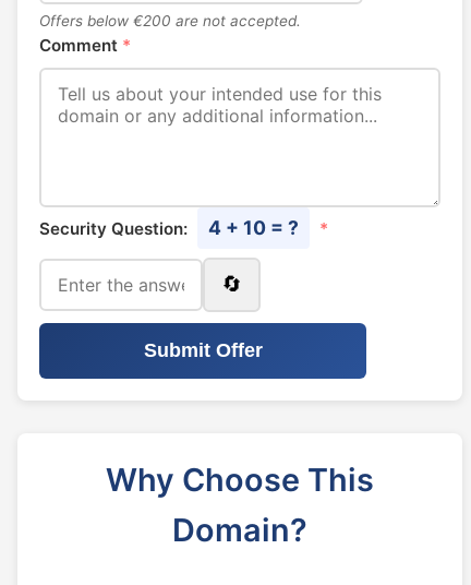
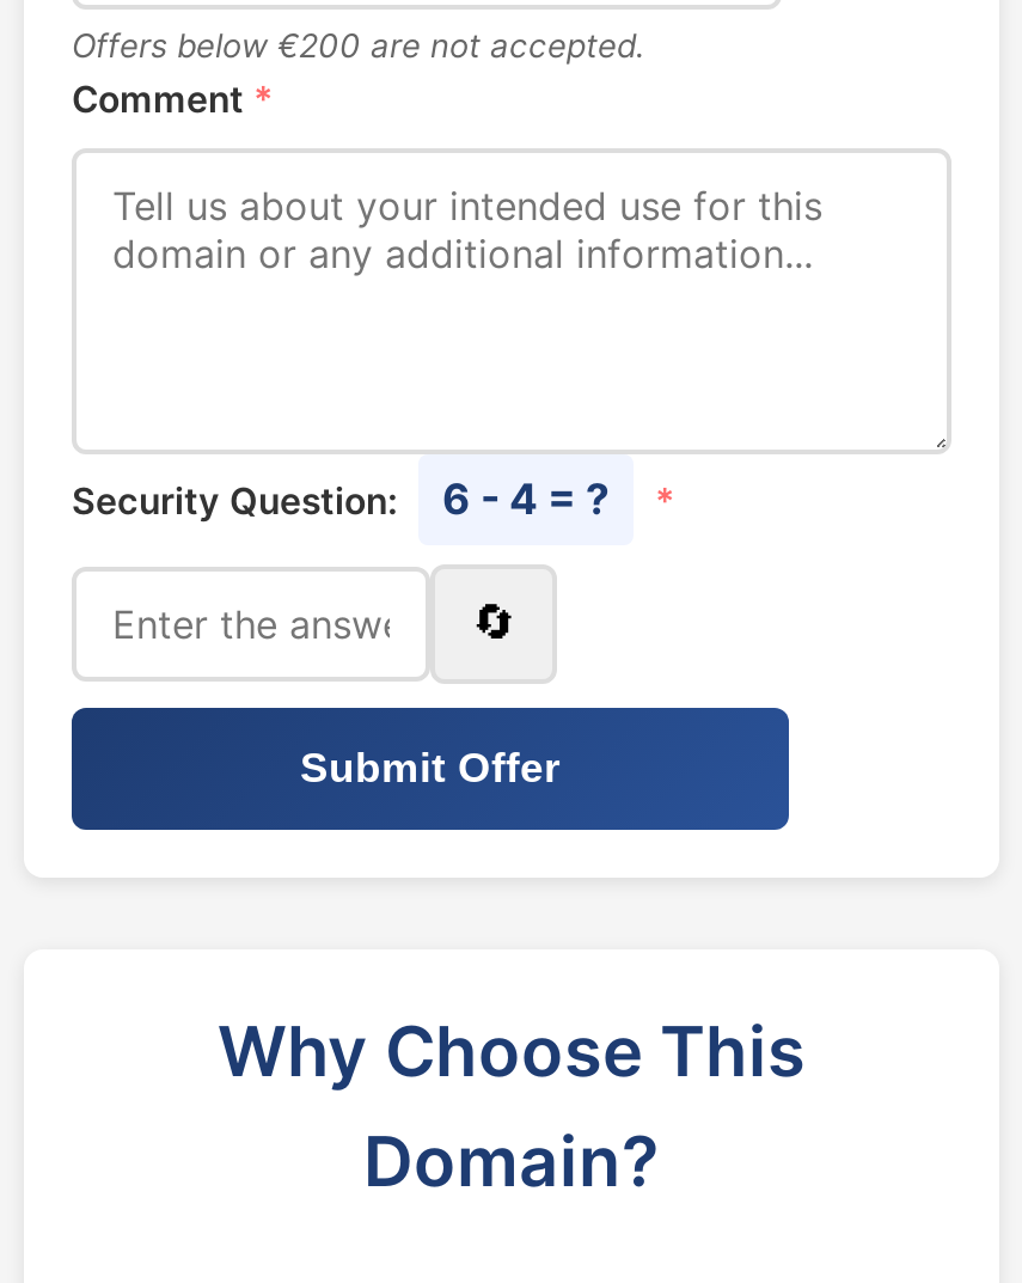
- 4 + 10 = ?
+ 6 - 4 = ?
